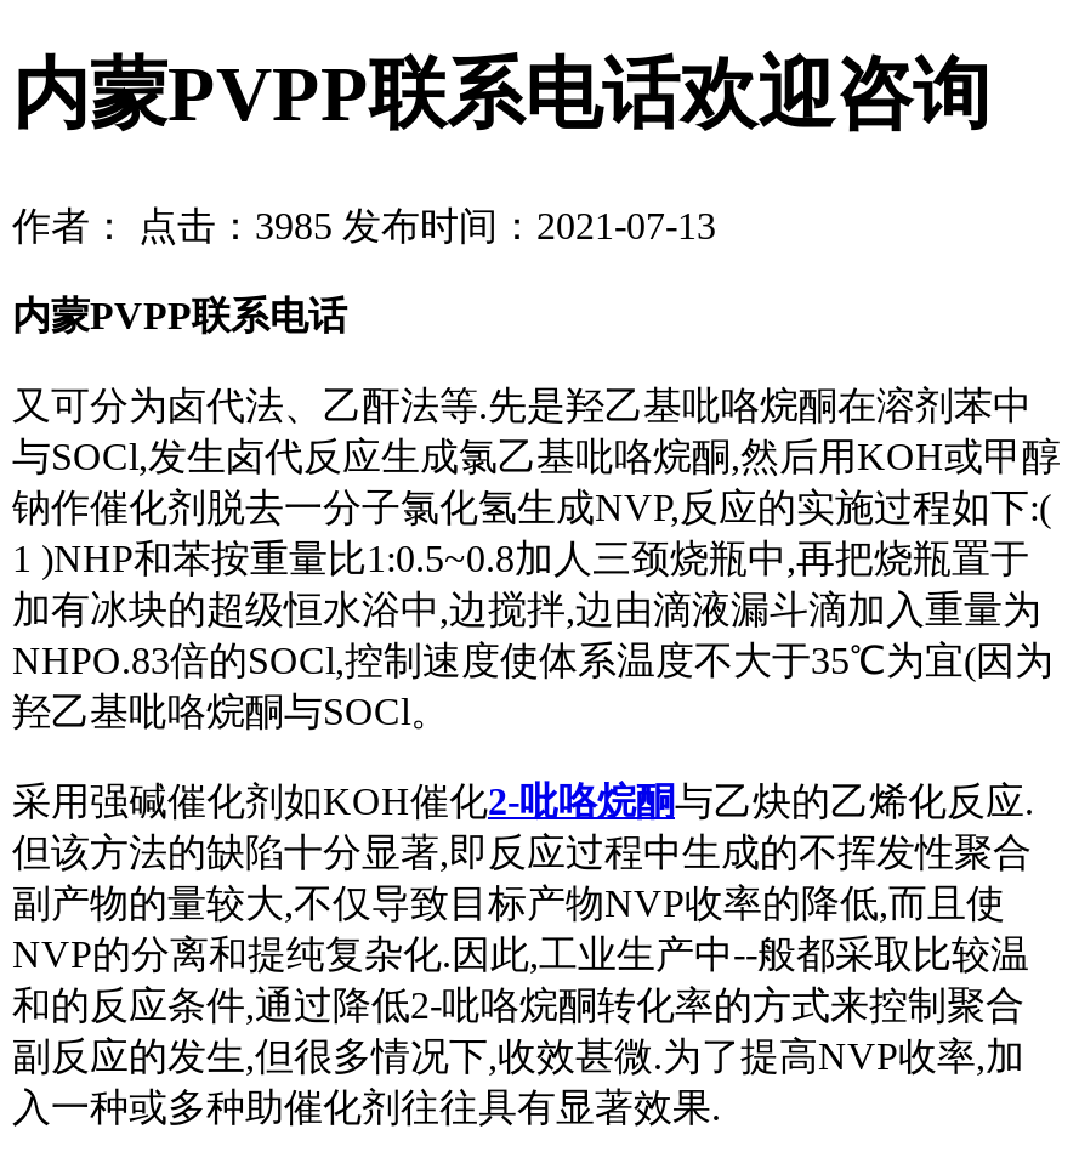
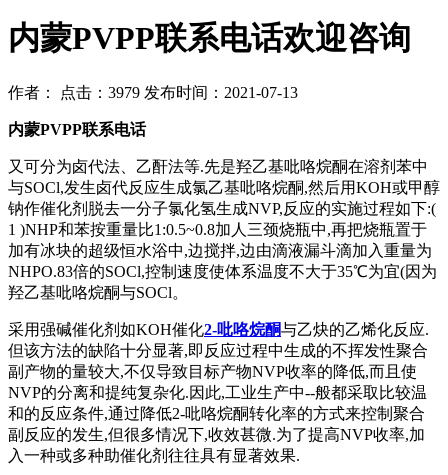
- 作者： 点击：3985 发布时间：2021-07-13
+ 作者： 点击：3979 发布时间：2021-07-13
